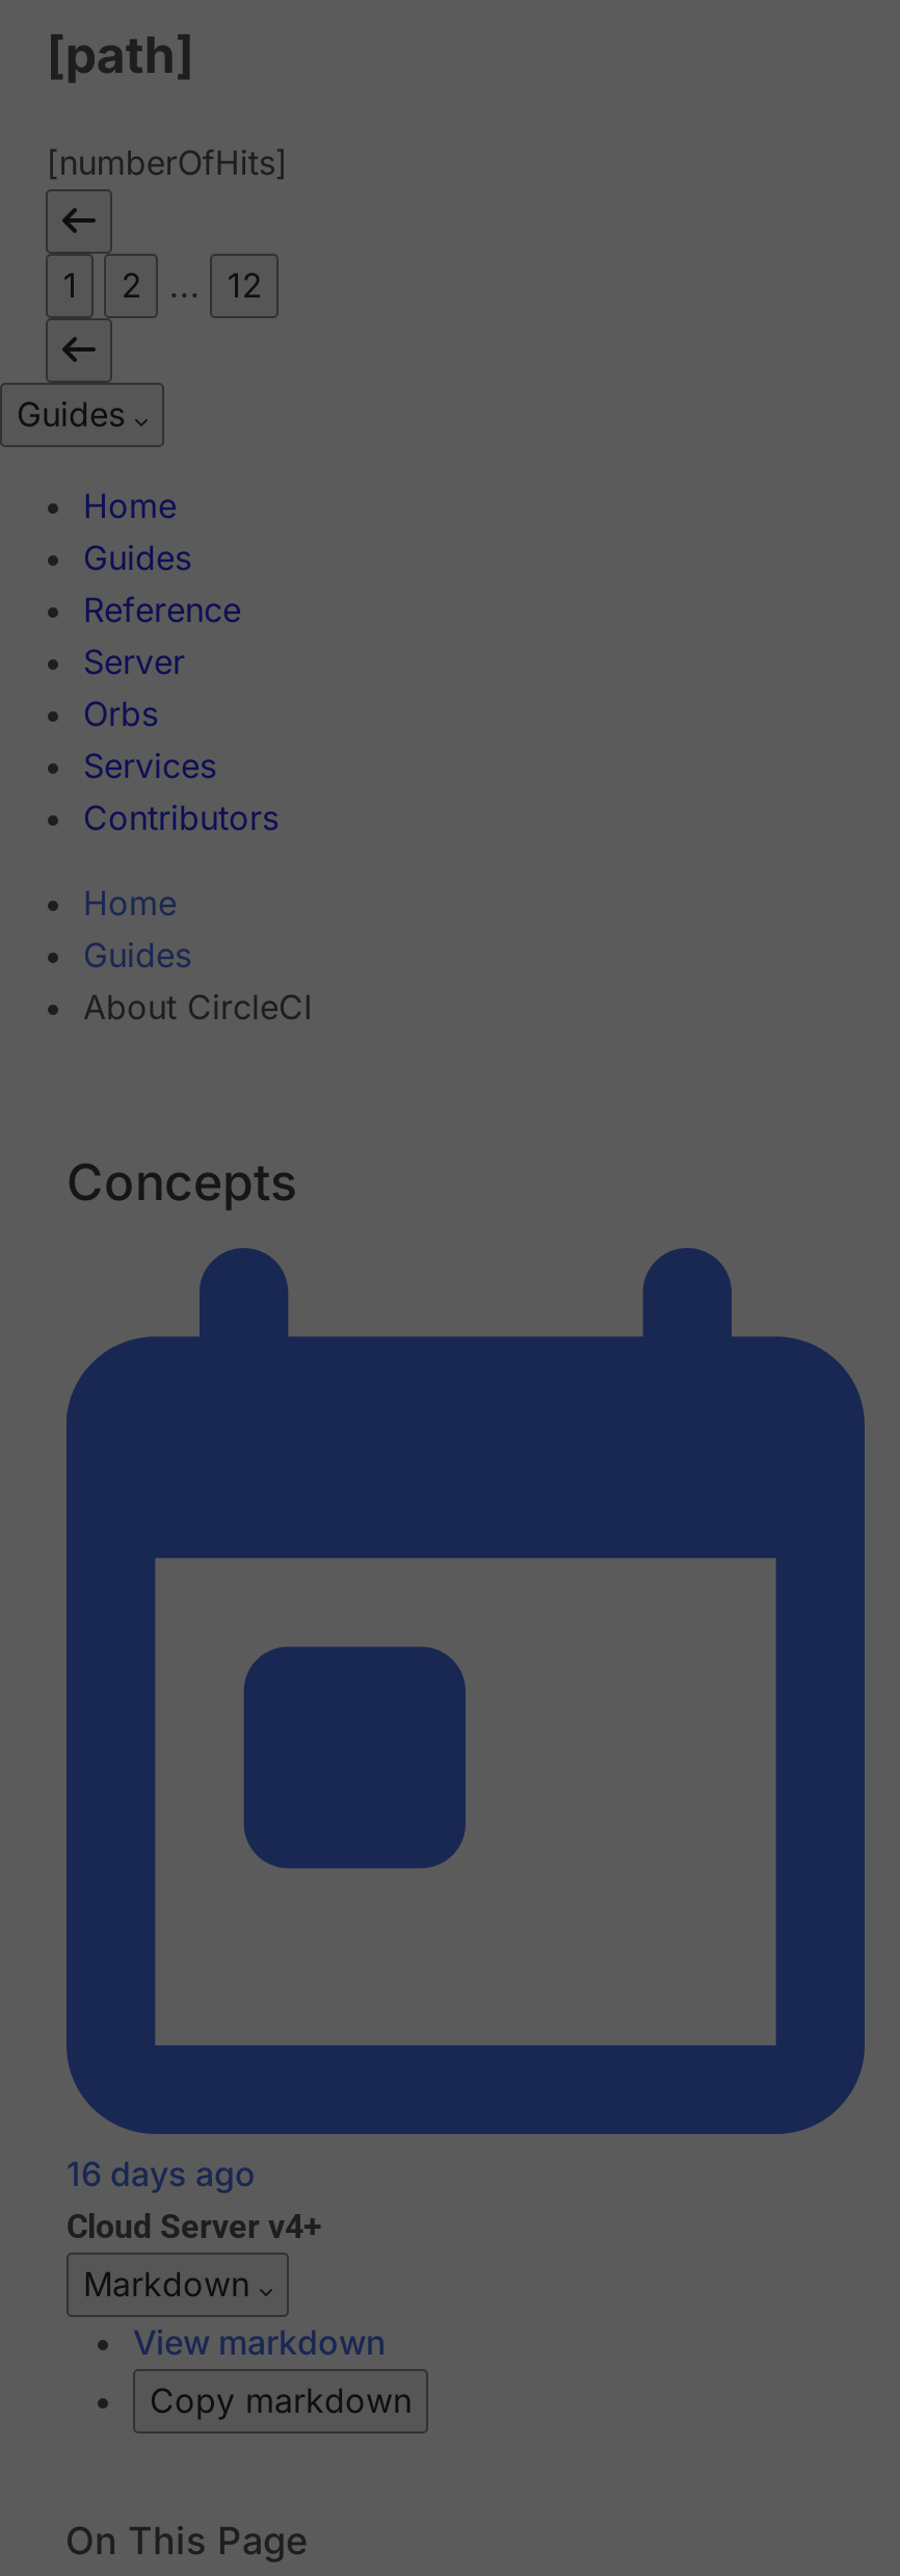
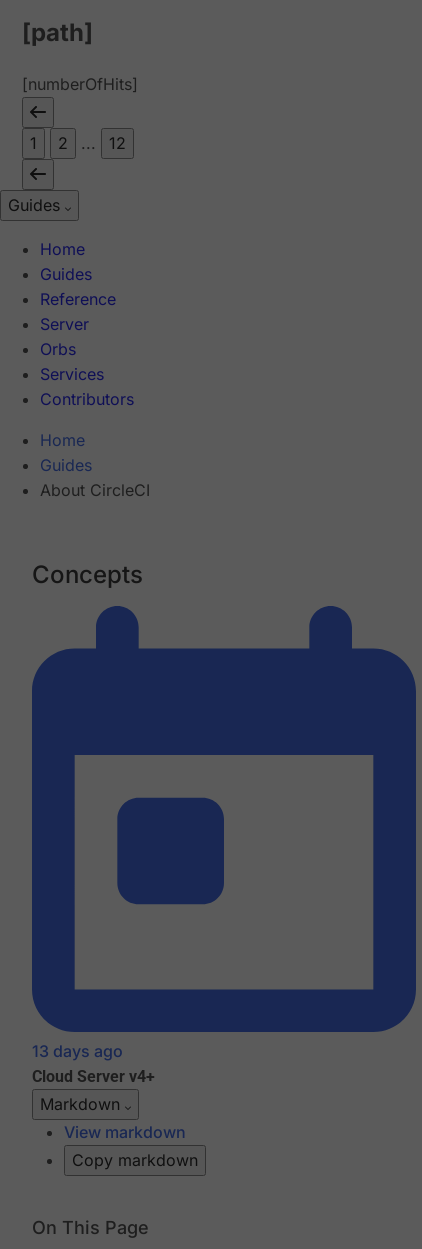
- 16 days ago
+ 13 days ago
